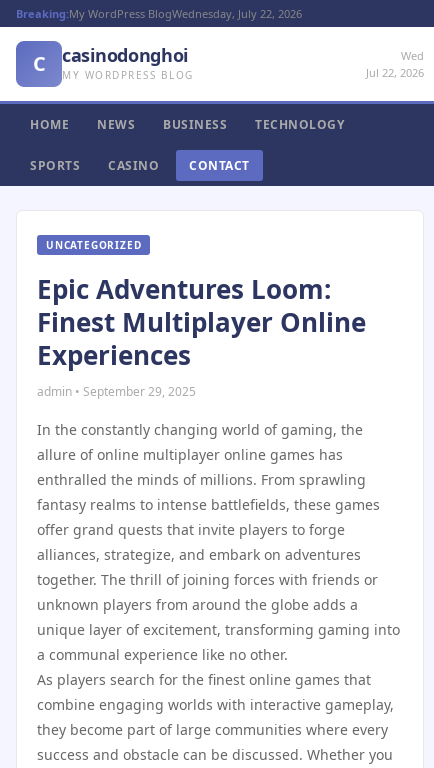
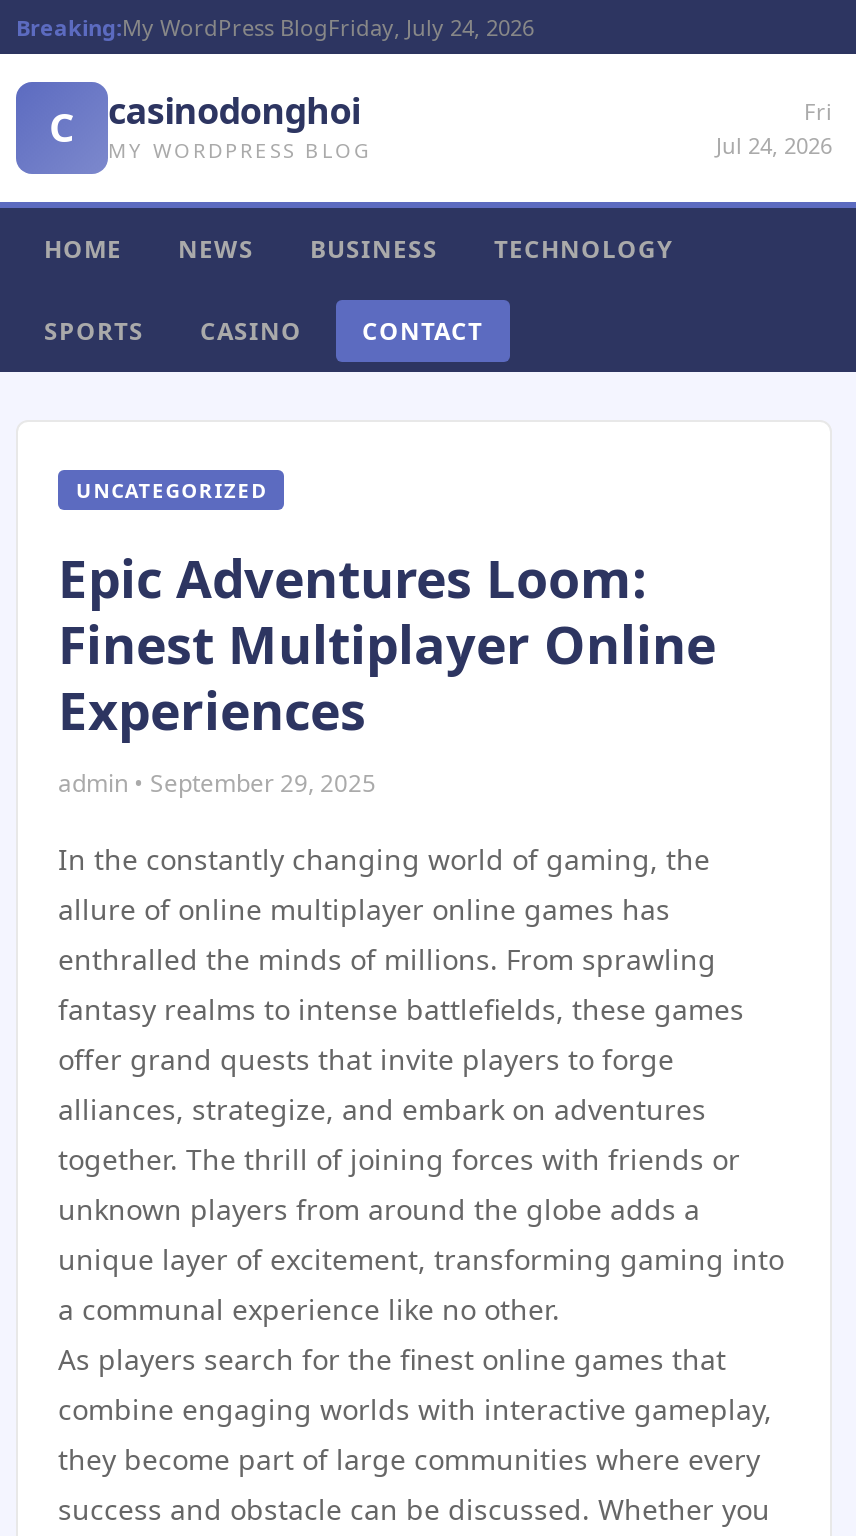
- Breaking:My WordPress BlogWednesday, July 22, 2026
+ Breaking:My WordPress BlogFriday, July 24, 2026

- Wed
- Jul 22, 2026
+ Fri
+ Jul 24, 2026
